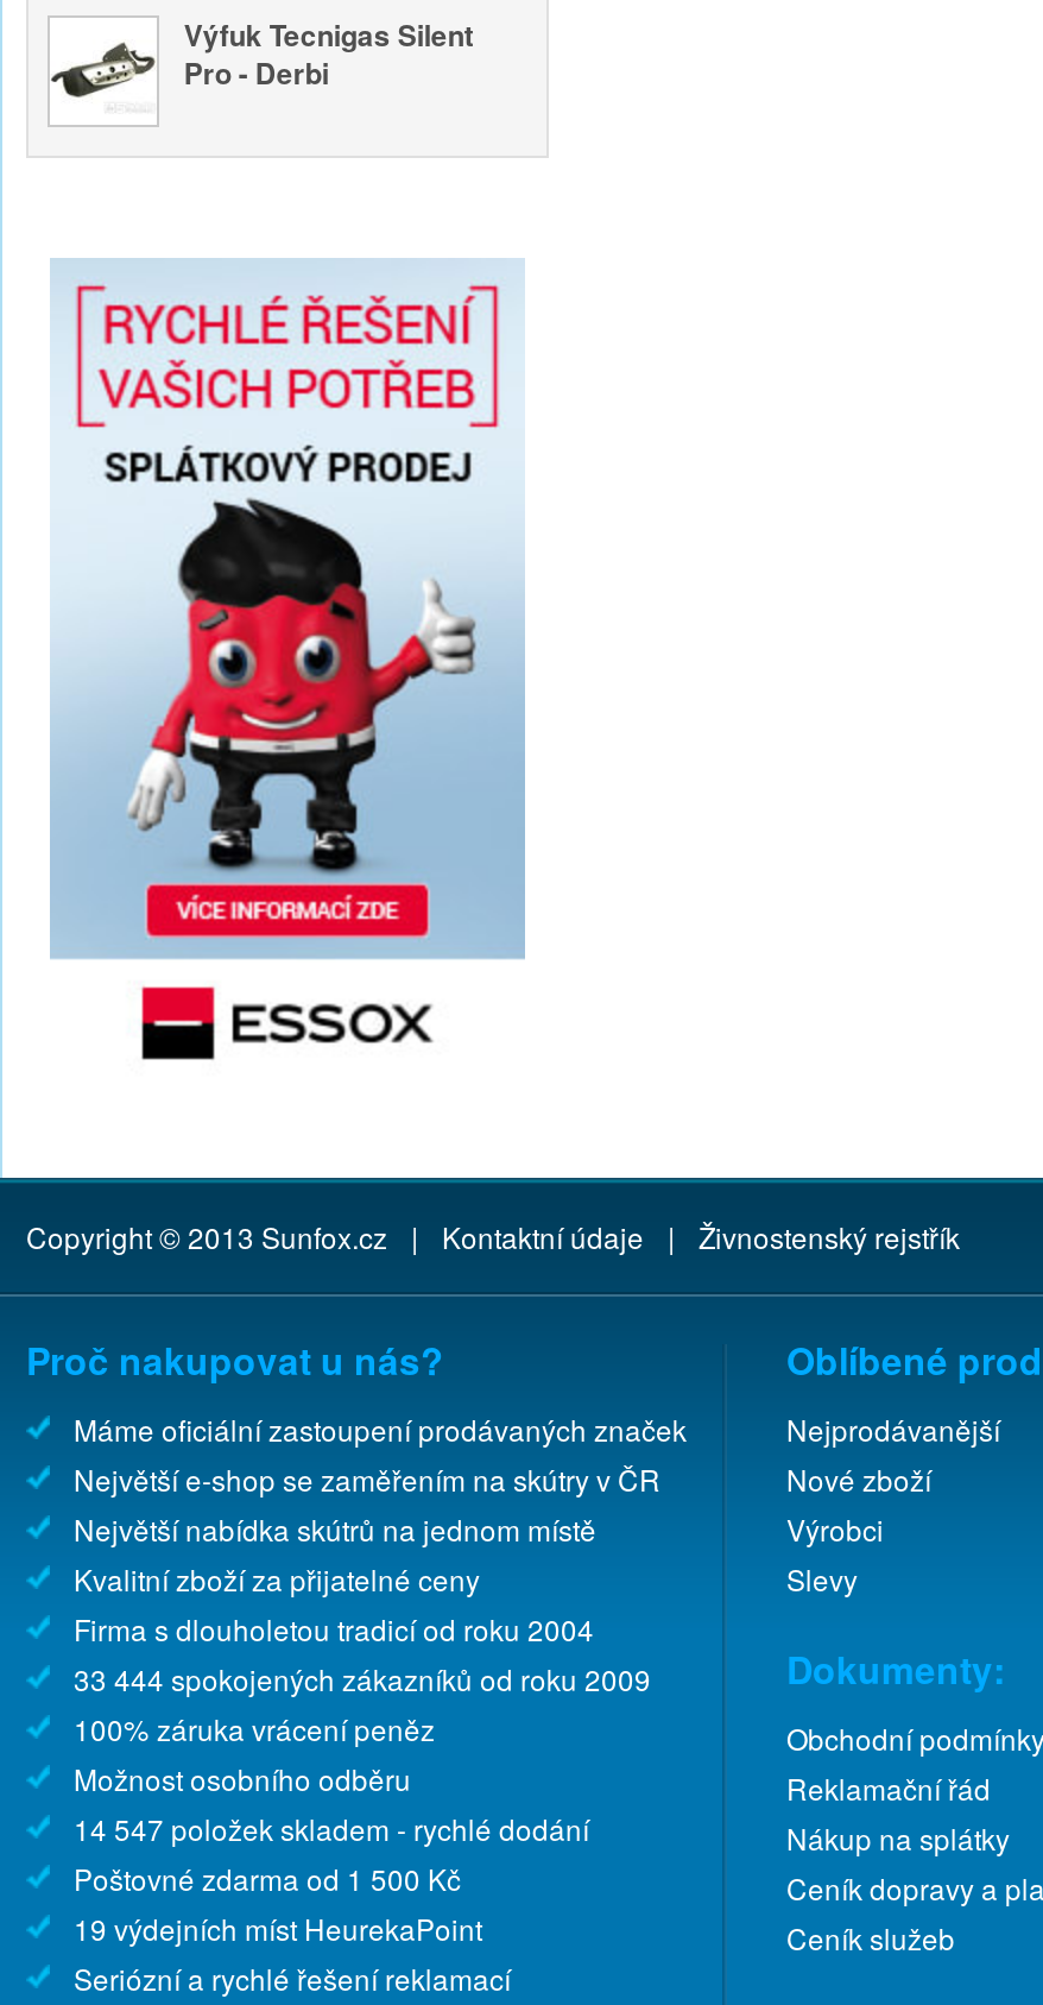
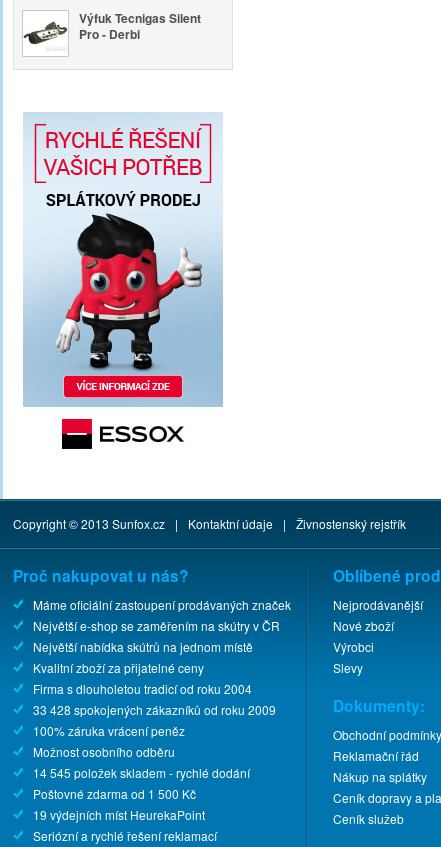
- 33 444 spokojených zákazníků od roku 2009
+ 33 428 spokojených zákazníků od roku 2009

- 14 547 položek skladem - rychlé dodání
+ 14 545 položek skladem - rychlé dodání
